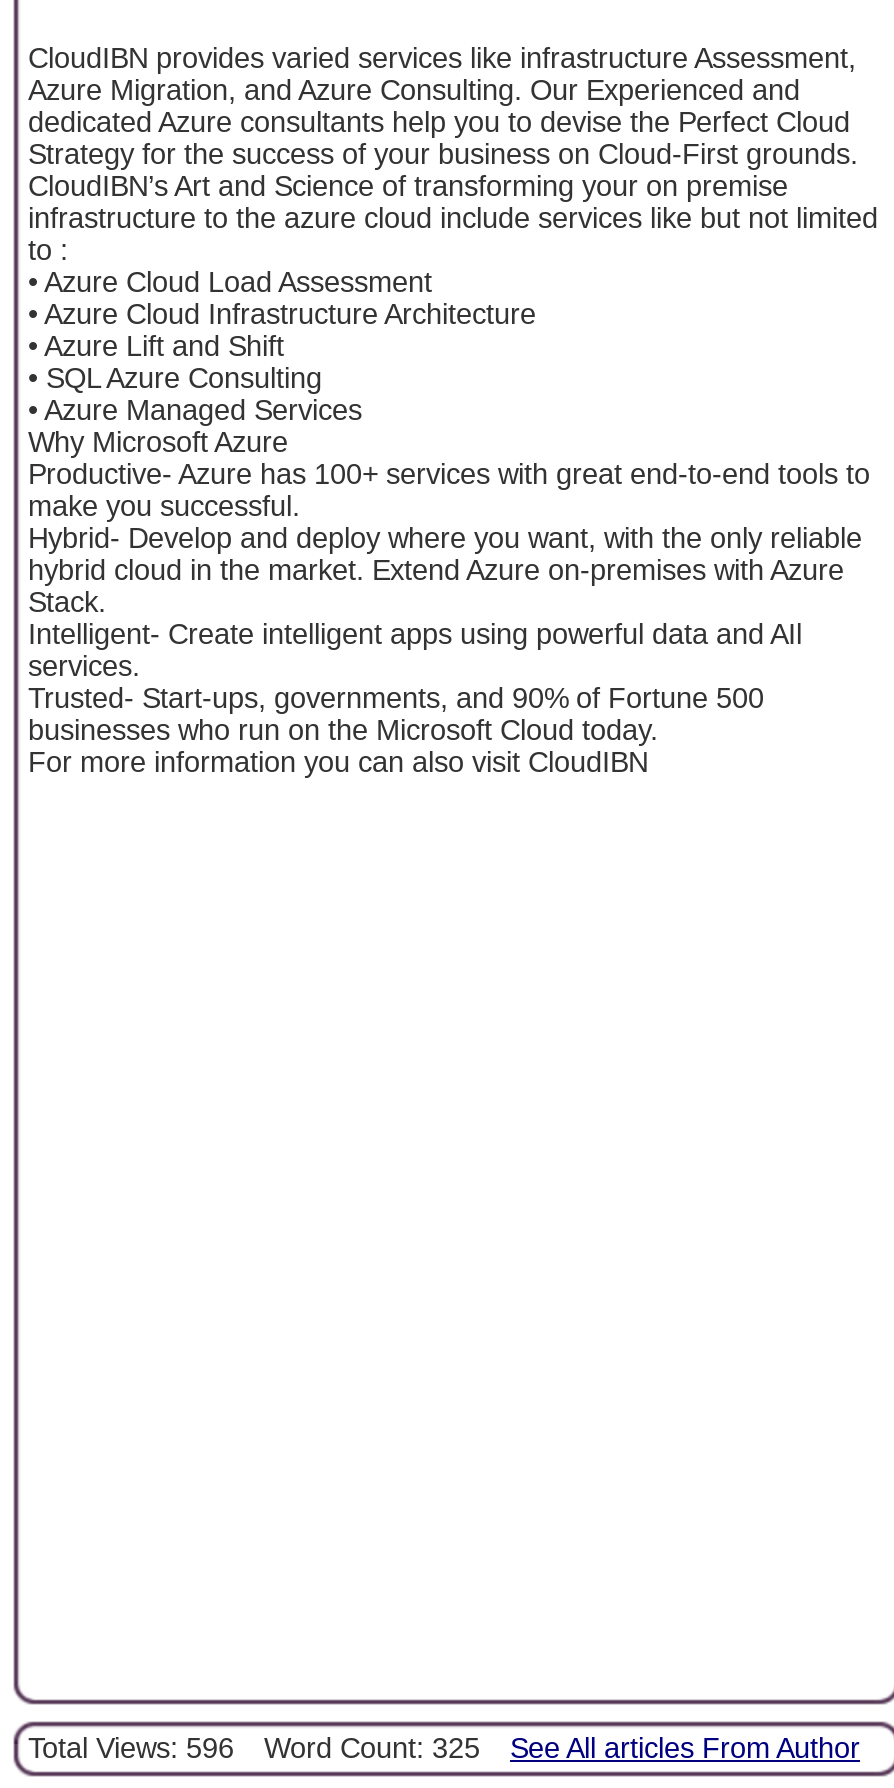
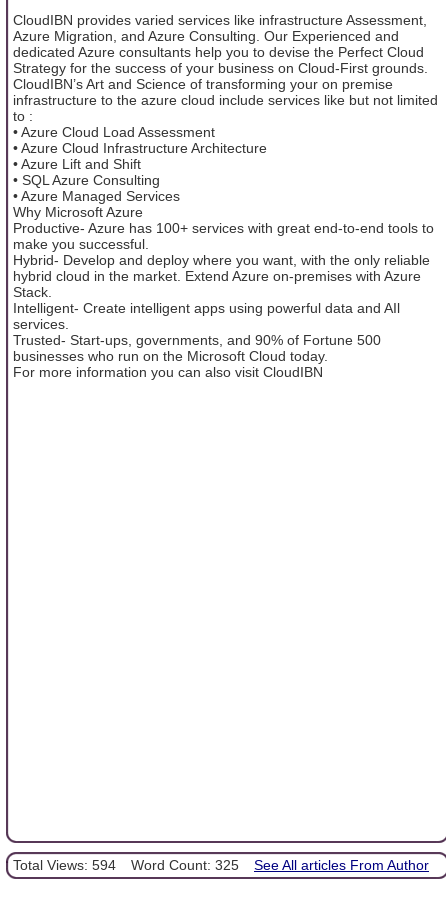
- Total Views: 596 Word Count: 325 See All articles From Author
+ Total Views: 594 Word Count: 325 See All articles From Author
